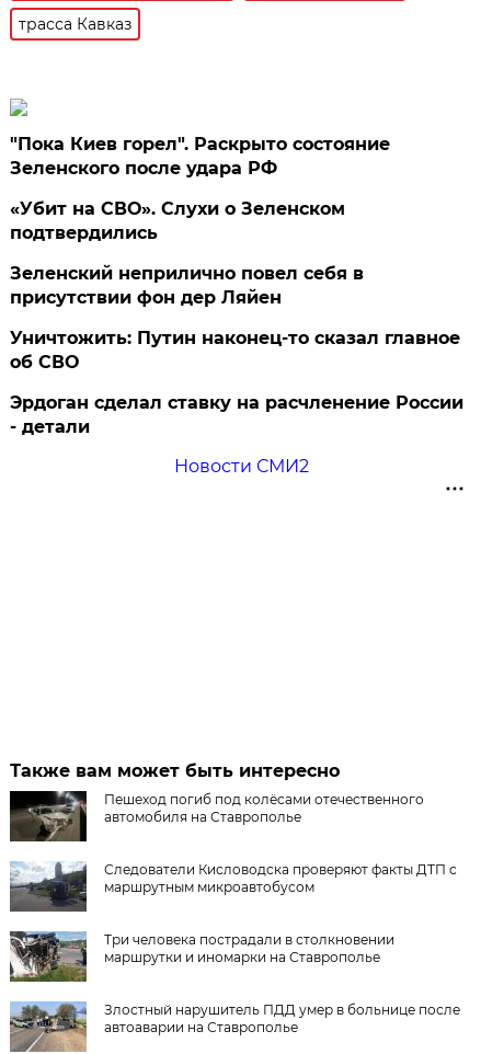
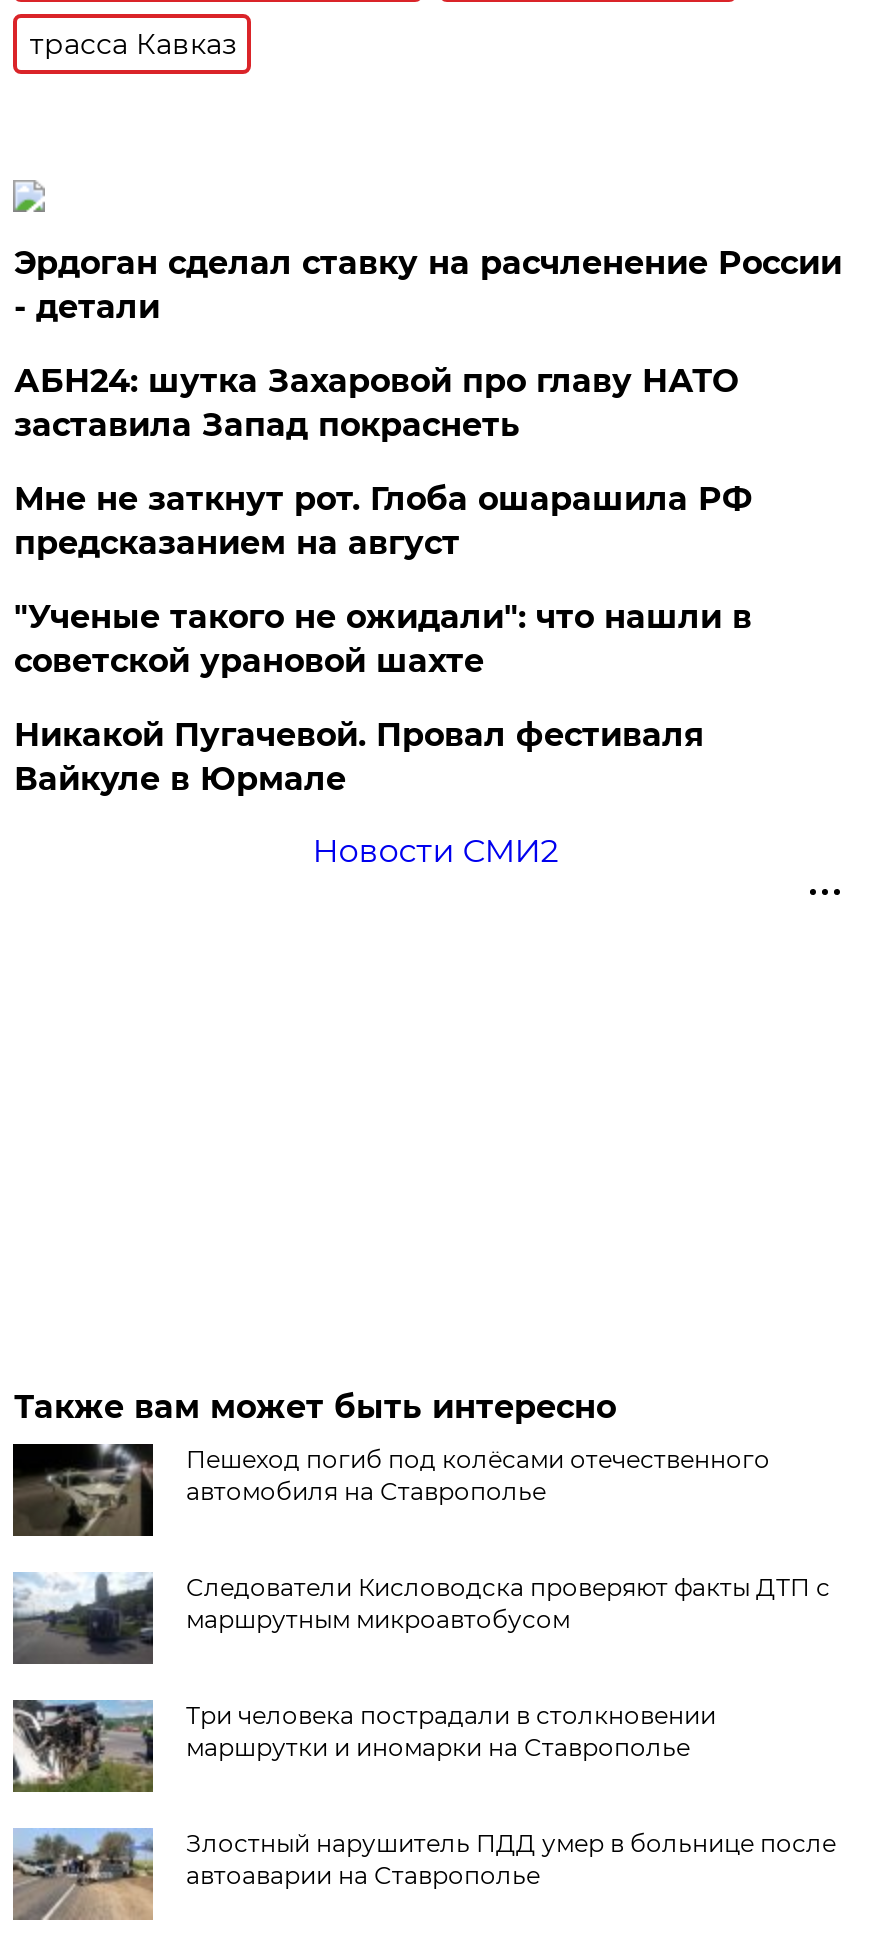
- "Пока Киев горел". Раскрыто состояние
- Зеленского после удара РФ
- «Убит на СВО». Слухи о Зеленском
- подтвердились
- Зеленский неприлично повел cебя в
- присутствии фон дер Ляйен
- Уничтожить: Путин наконец-то сказал главное
- об СВО

moved up: Эрдоган сделал ставку на расчленение России | - детали

+ АБН24: шутка Захаровой про главу НАТО
+ заставила Запад покраснеть
+ Мне не заткнут рот. Глоба ошарашила РФ
+ предсказанием на август
+ "Ученые такого не ожидали": что нашли в
+ советской урановой шахте
+ Никакой Пугачевой. Провал фестиваля
+ Вайкуле в Юрмале
